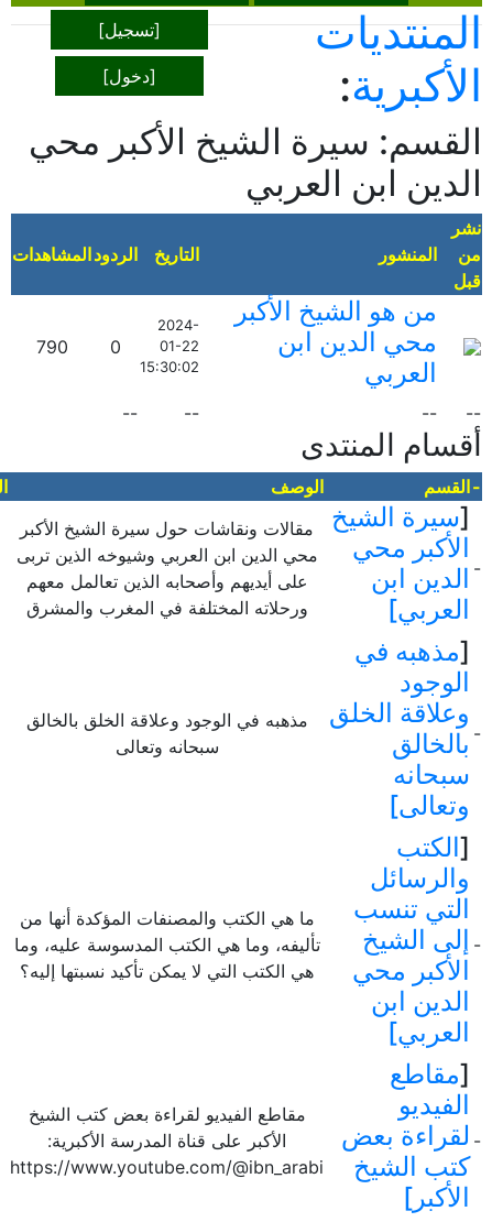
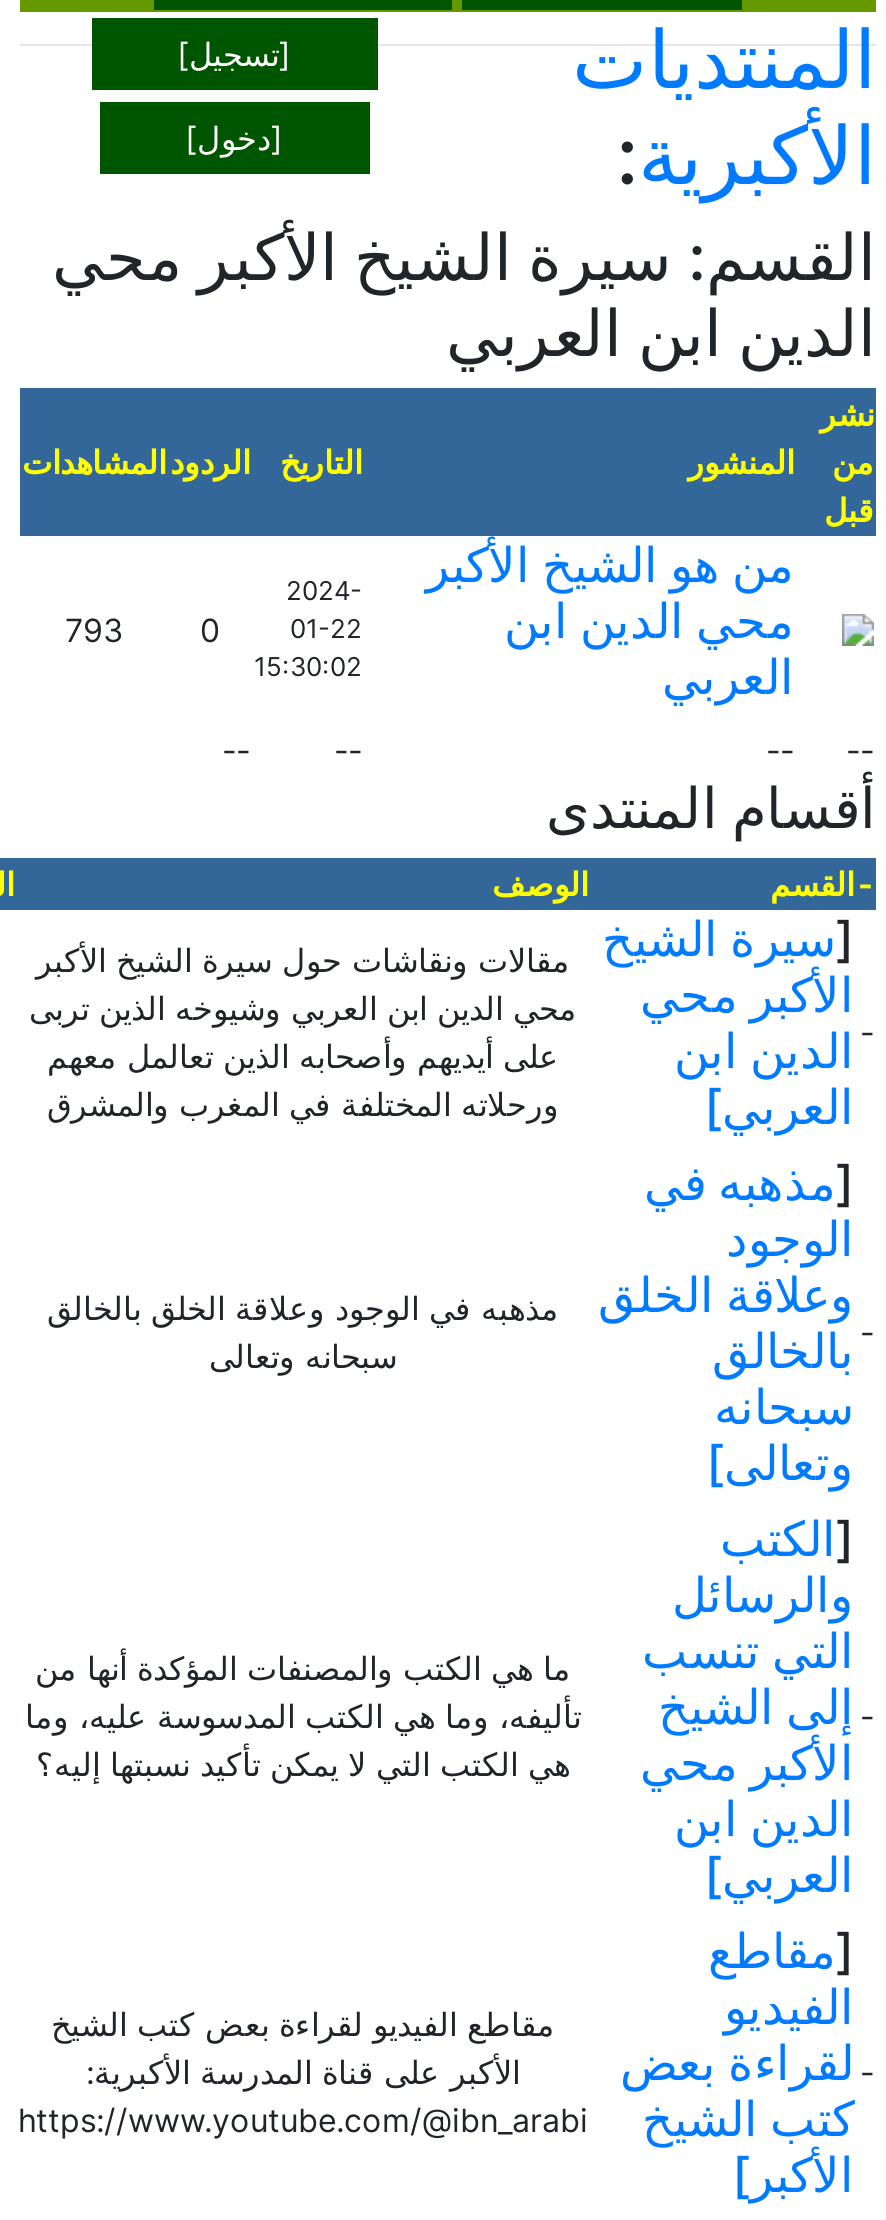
- 790 0
+ 793 0
